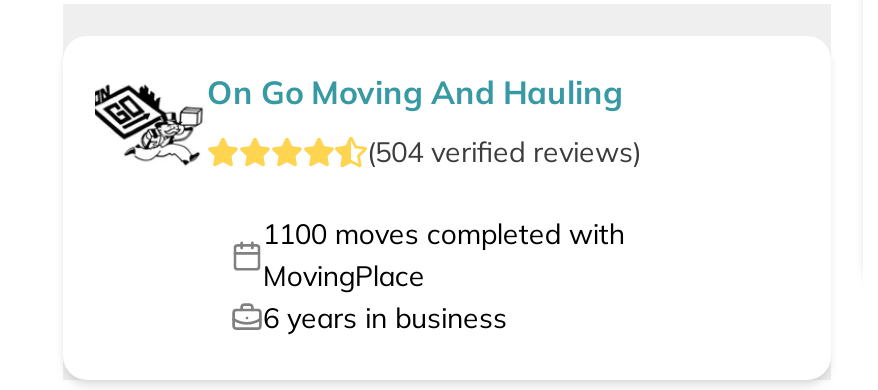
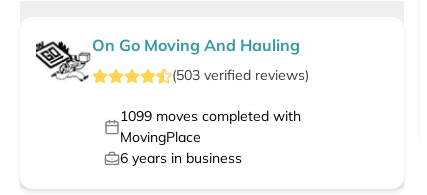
- (504 verified reviews)
+ (503 verified reviews)

- 1100 moves completed with
+ 1099 moves completed with
